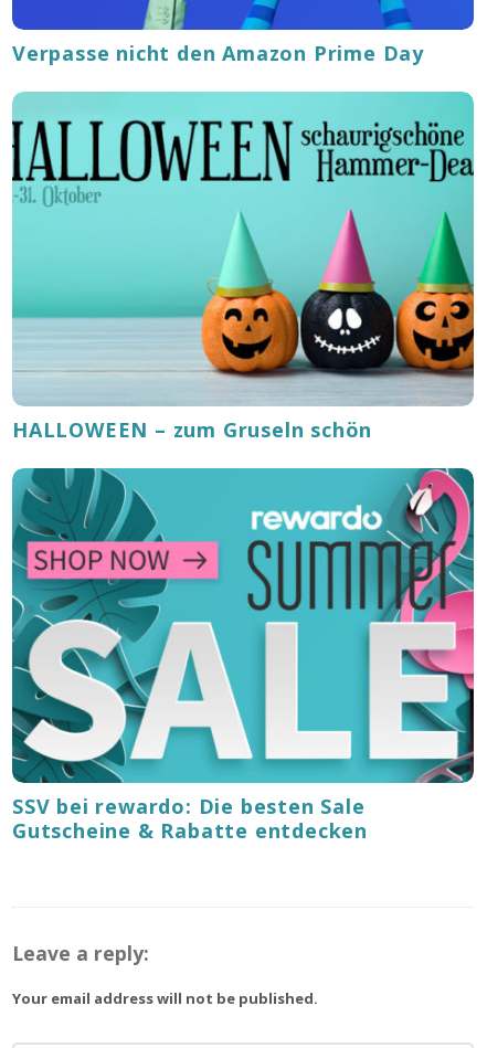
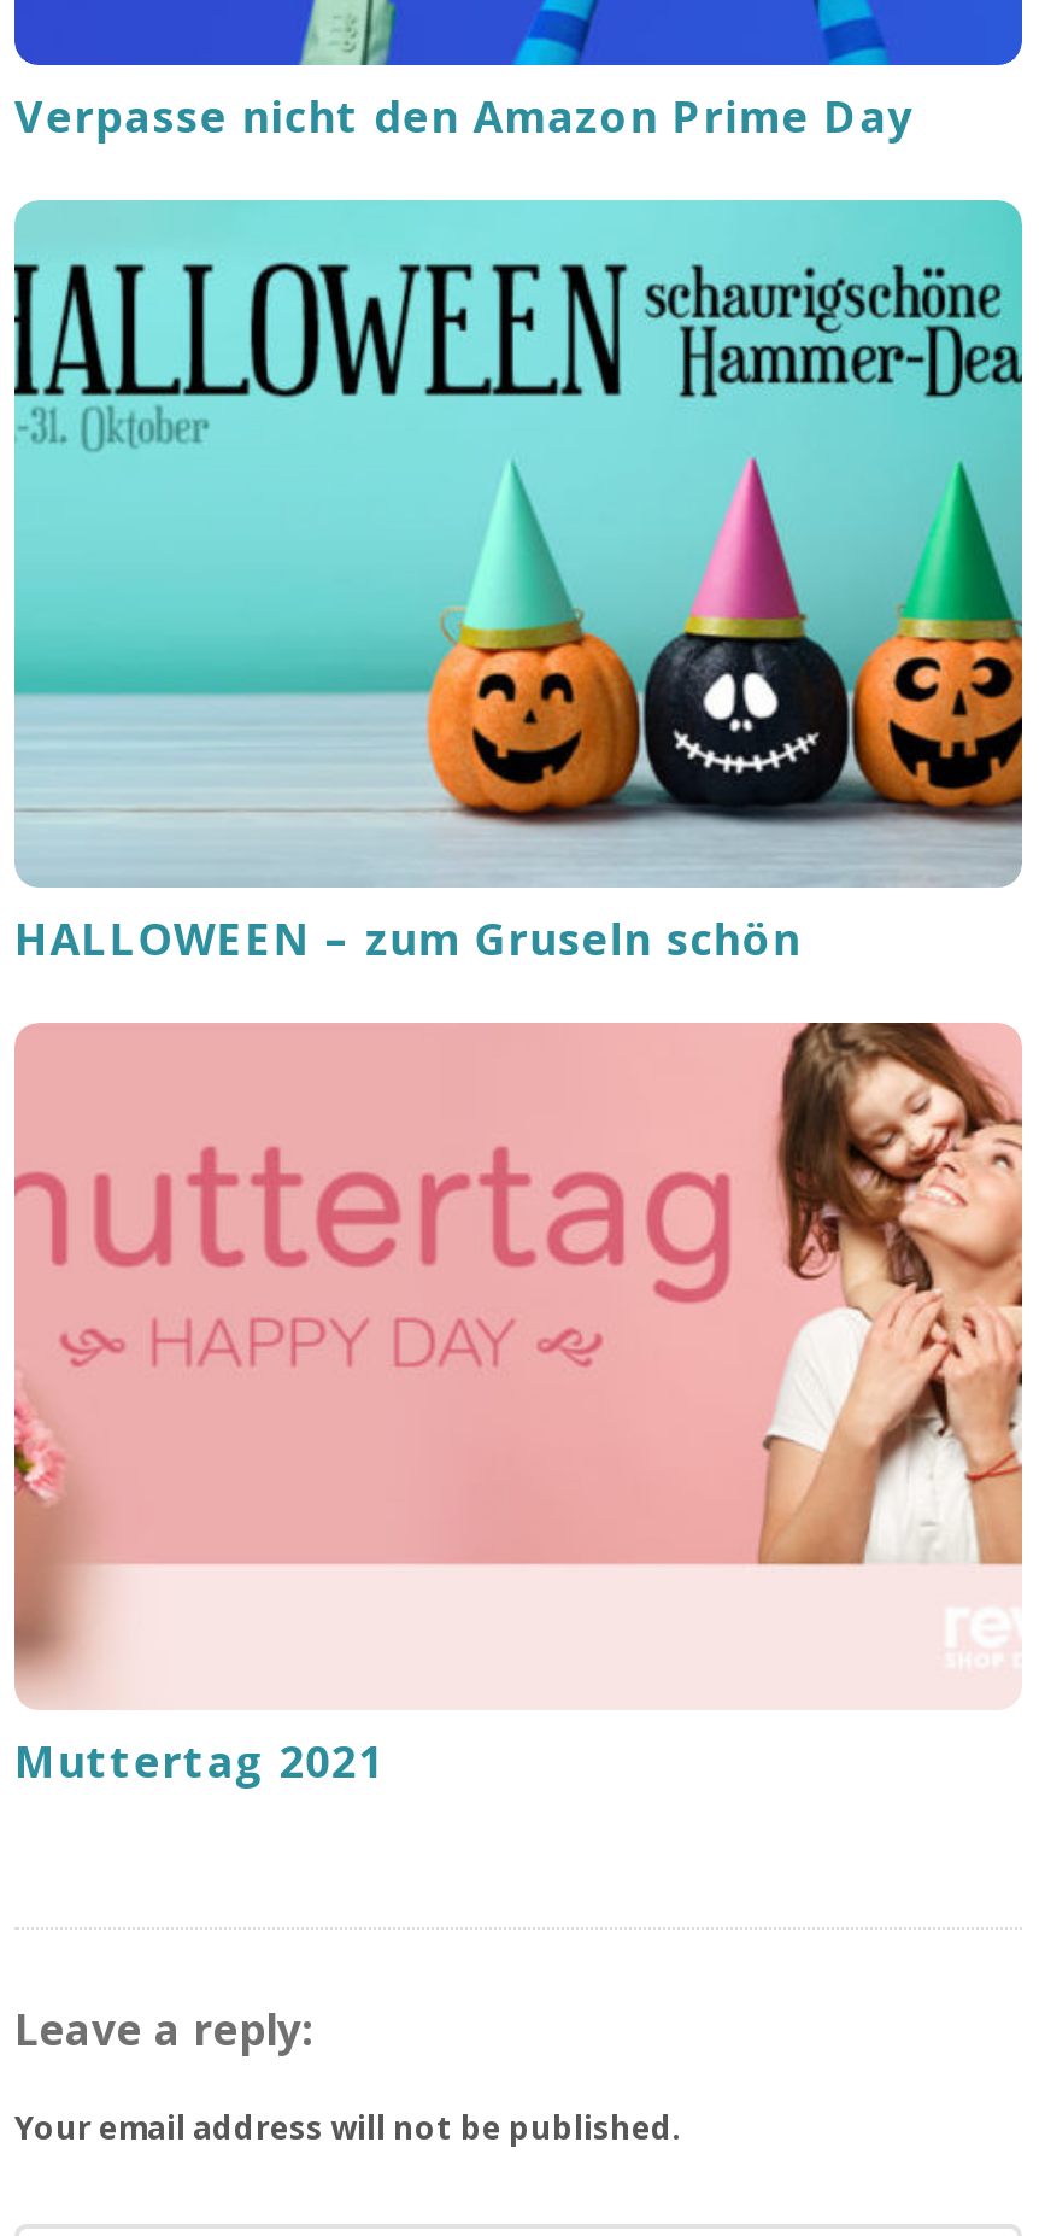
- [image]
- SSV bei rewardo: Die besten Sale
- Gutscheine & Rabatte entdecken
+ [image]
+ Muttertag 2021
